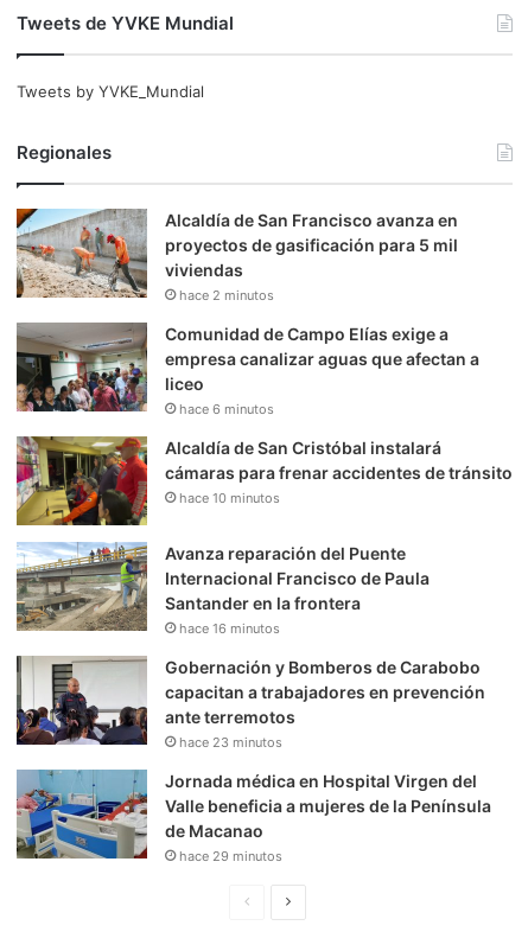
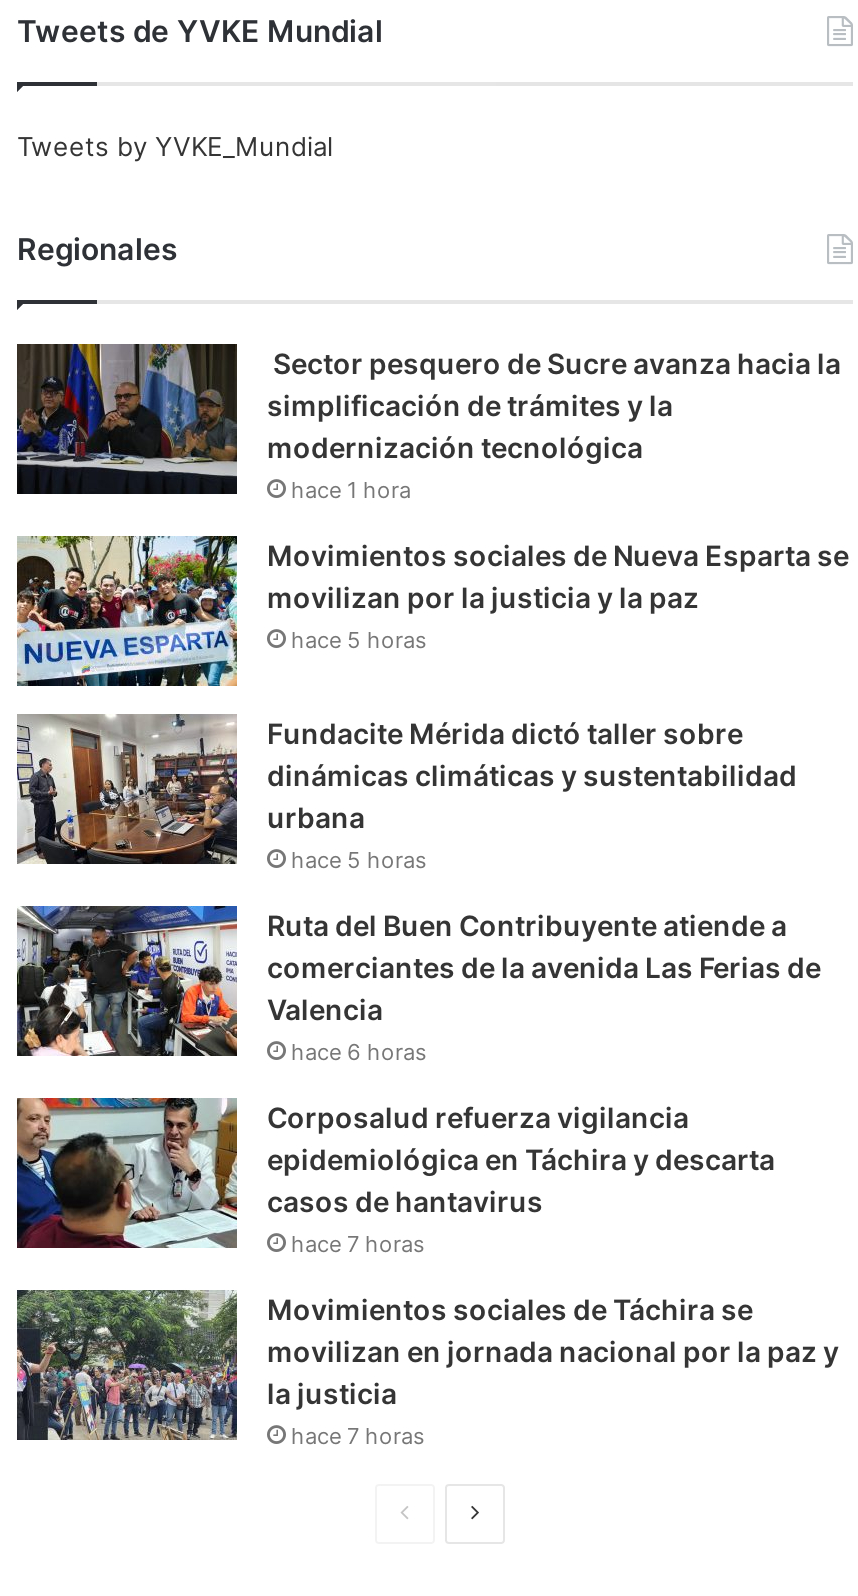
- [image]
- Alcaldía de San Francisco avanza en
- proyectos de gasificación para 5 mil
- viviendas
- hace 2 minutos
+ [image]
+ Sector pesquero de Sucre avanza hacia la
+ simplificación de trámites y la
+ modernización tecnológica
+ hace 1 hora

- [image]
- Comunidad de Campo Elías exige a
- empresa canalizar aguas que afectan a
- liceo
- hace 6 minutos
+ [image]
+ Movimientos sociales de Nueva Esparta se
+ movilizan por la justicia y la paz
+ hace 5 horas

- [image]
- Alcaldía de San Cristóbal instalará
- cámaras para frenar accidentes de tránsito
- hace 10 minutos
+ [image]
+ Fundacite Mérida dictó taller sobre
+ dinámicas climáticas y sustentabilidad
+ urbana
+ hace 5 horas

- [image]
- Avanza reparación del Puente
- Internacional Francisco de Paula
- Santander en la frontera
- hace 16 minutos
+ [image]
+ Ruta del Buen Contribuyente atiende a
+ comerciantes de la avenida Las Ferias de
+ Valencia
+ hace 6 horas

- [image]
- Gobernación y Bomberos de Carabobo
- capacitan a trabajadores en prevención
- ante terremotos
- hace 23 minutos
+ [image]
+ Corposalud refuerza vigilancia
+ epidemiológica en Táchira y descarta
+ casos de hantavirus
+ hace 7 horas

- [image]
- Jornada médica en Hospital Virgen del
- Valle beneficia a mujeres de la Península
- de Macanao
- hace 29 minutos
+ [image]
+ Movimientos sociales de Táchira se
+ movilizan en jornada nacional por la paz y
+ la justicia
+ hace 7 horas
